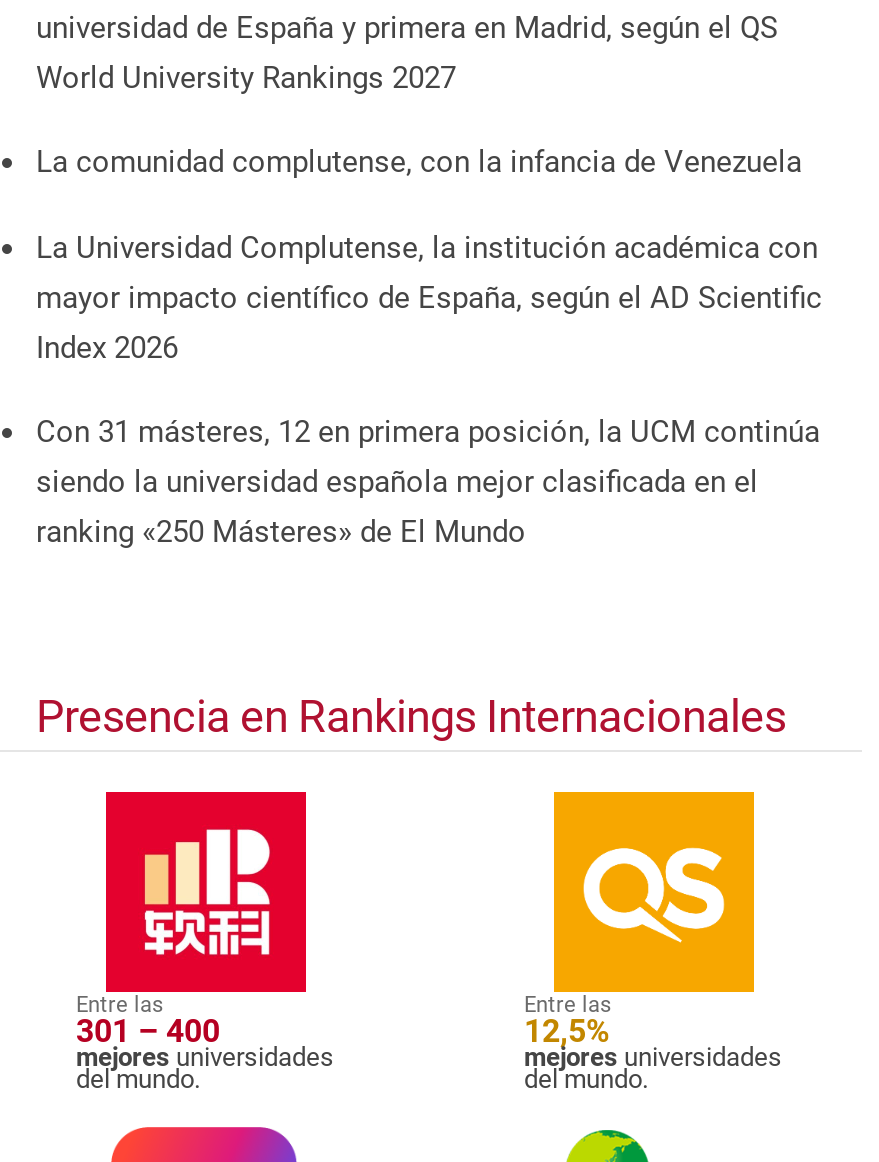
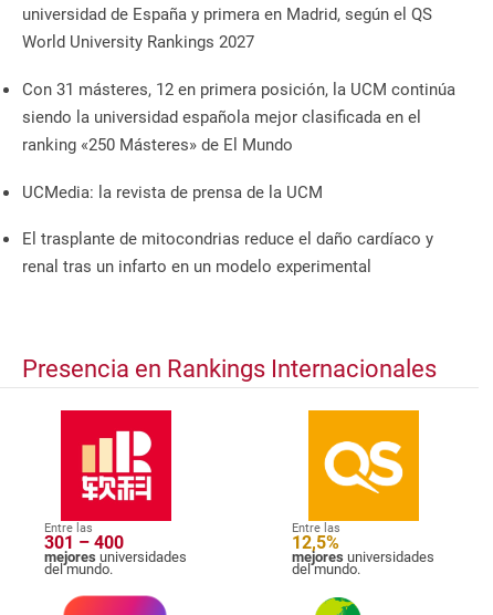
- La comunidad complutense, con la infancia de Venezuela
- La Universidad Complutense, la institución académica con
- mayor impacto científico de España, según el AD Scientific
- Index 2026

moved up: Con 31 másteres, 12 en primera posición, la UCM continúa | siendo la universidad española mejor clasificada en el | ranking «250 Másteres» de El Mundo

+ UCMedia: la revista de prensa de la UCM
+ El trasplante de mitocondrias reduce el daño cardíaco y
+ renal tras un infarto en un modelo experimental
